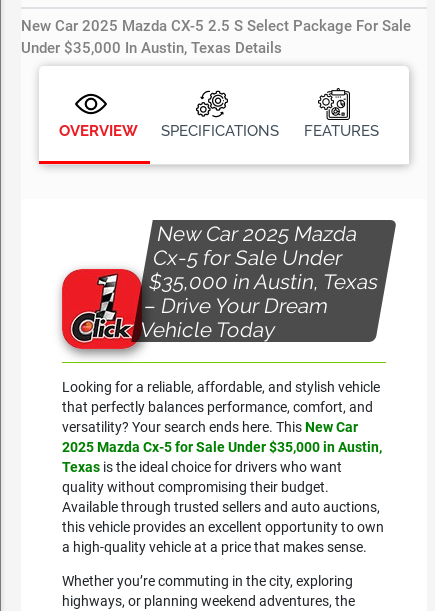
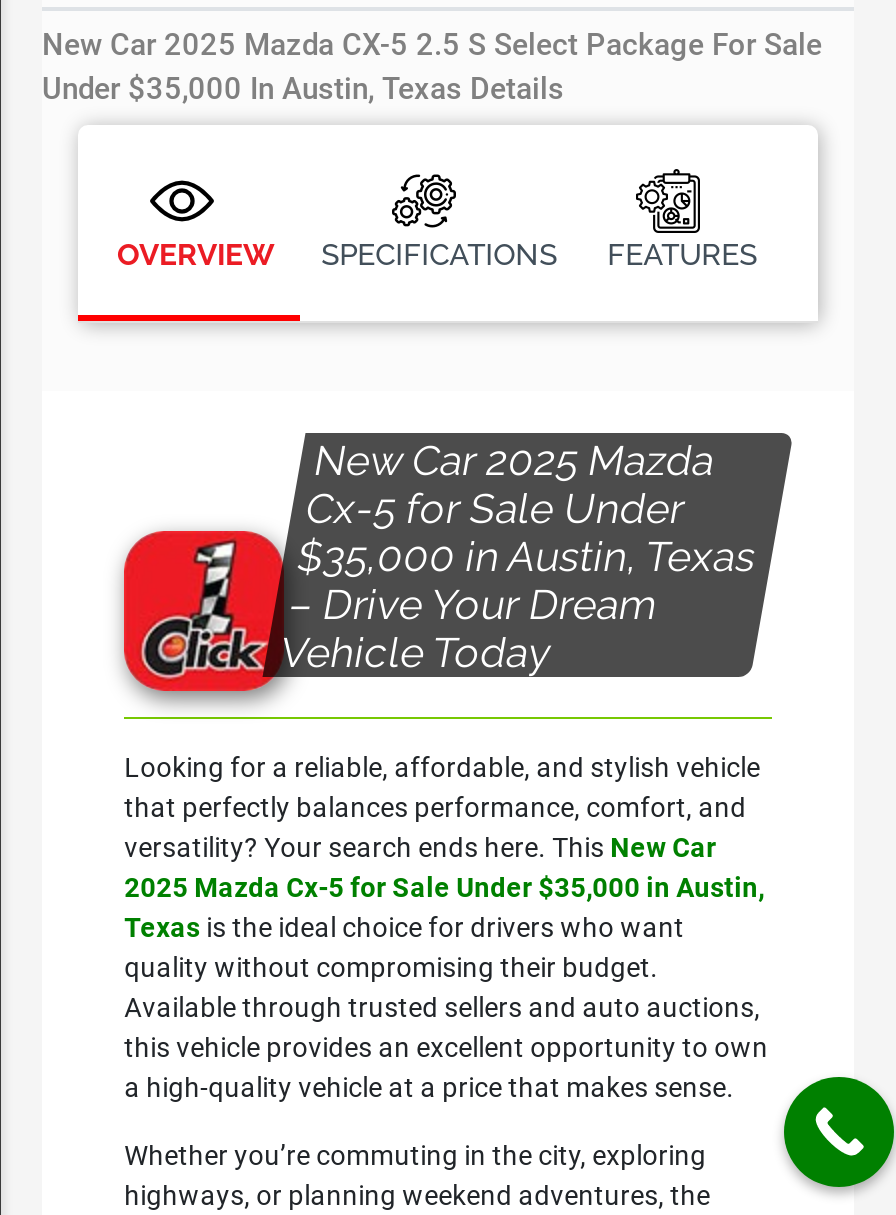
+ [image]
